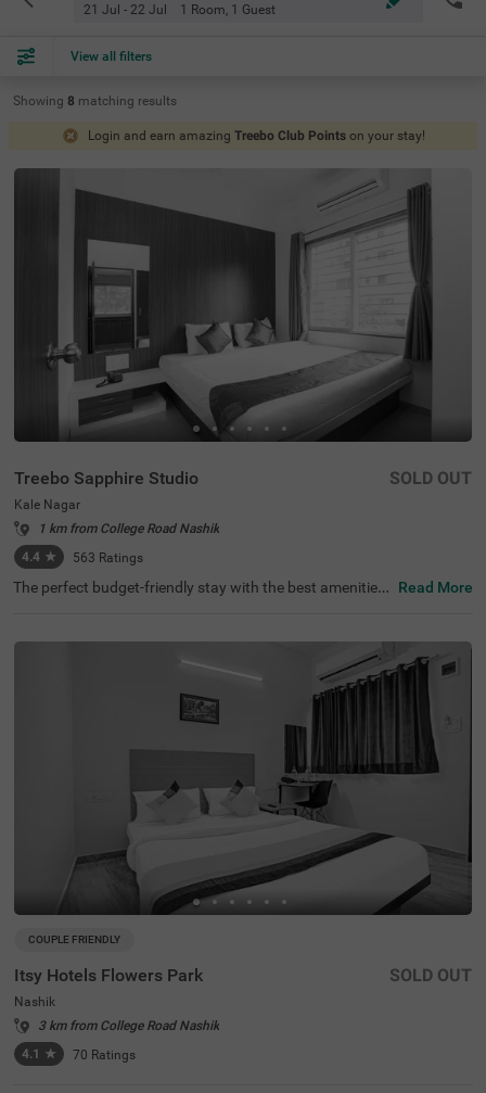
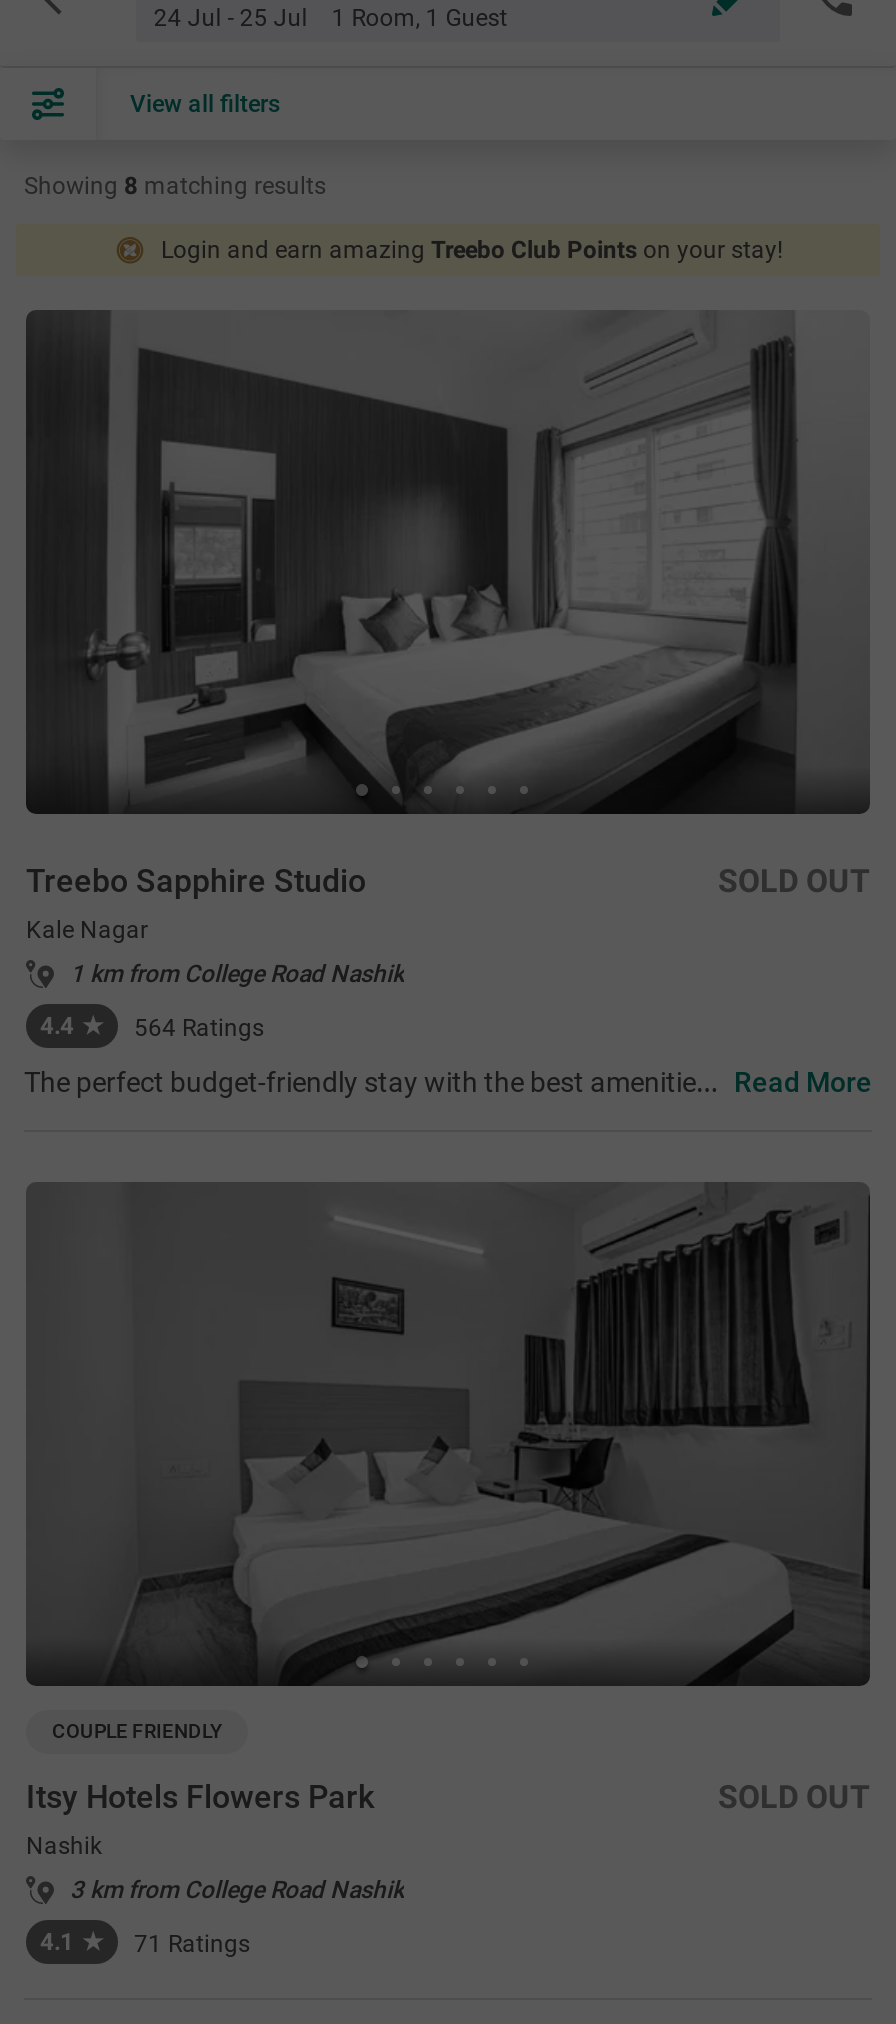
- 21 Jul - 22 Jul 1 Room, 1 Guest
+ 24 Jul - 25 Jul 1 Room, 1 Guest

- 563 Ratings
+ 564 Ratings

- 70 Ratings
+ 71 Ratings
